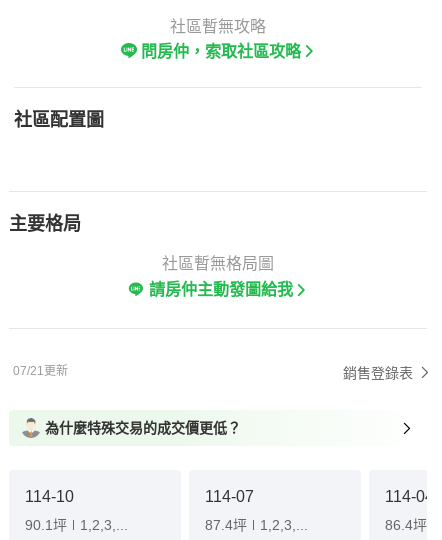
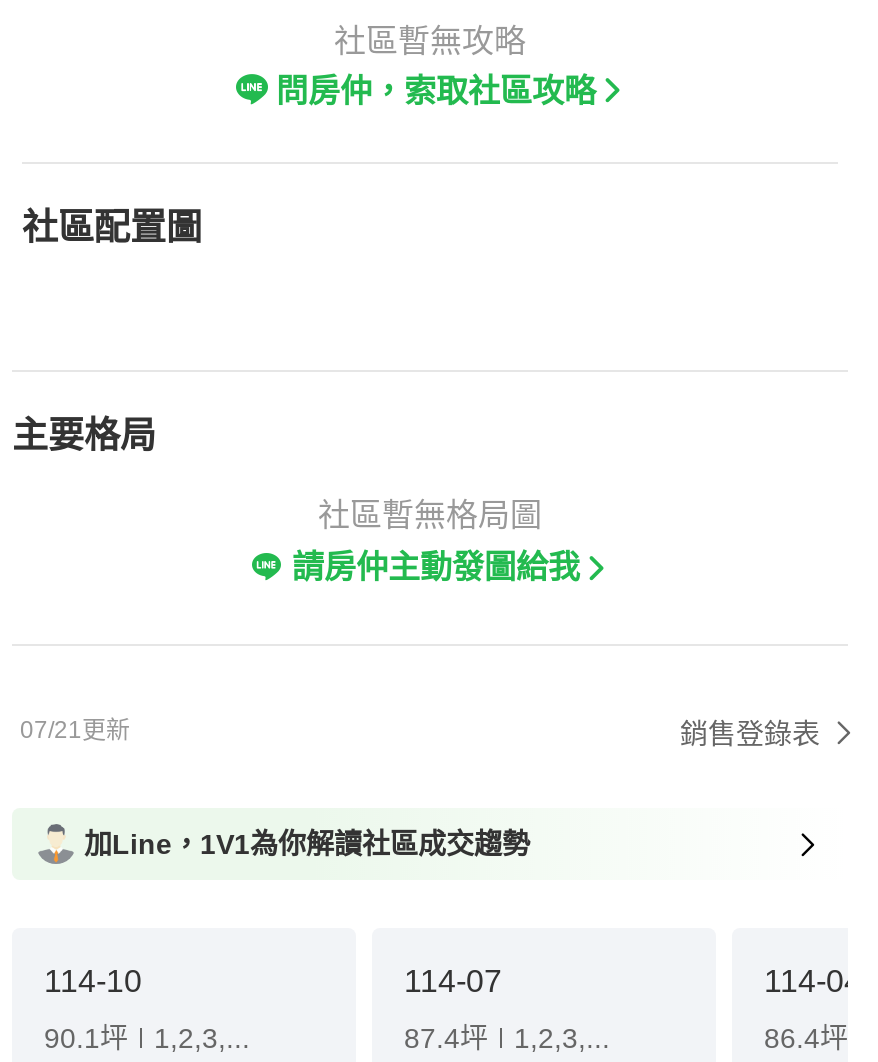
- 為什麼特殊交易的成交價更低？
+ 加Line，1V1為你解讀社區成交趨勢
